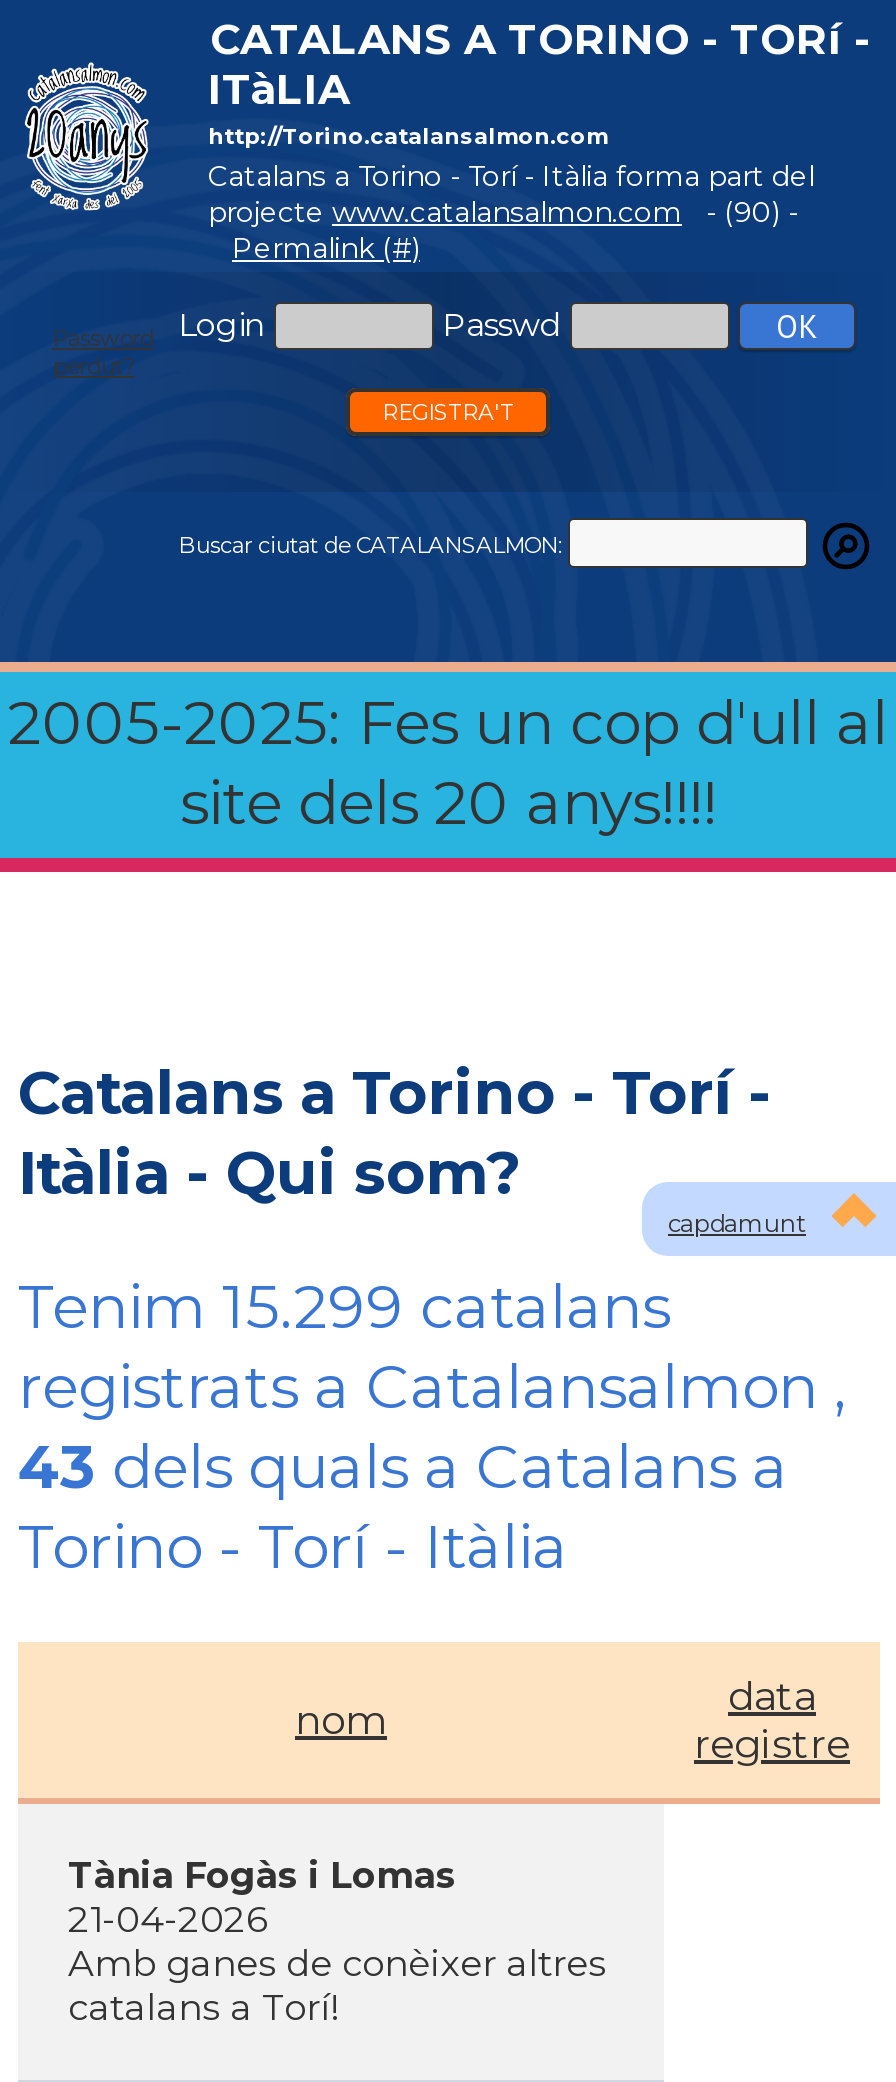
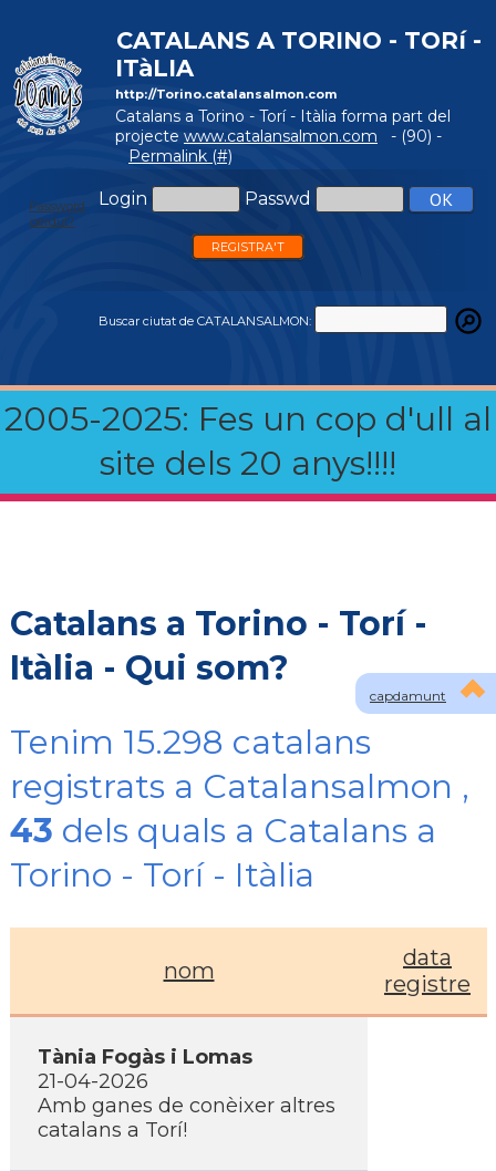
- Tenim 15.299 catalans
+ Tenim 15.298 catalans
